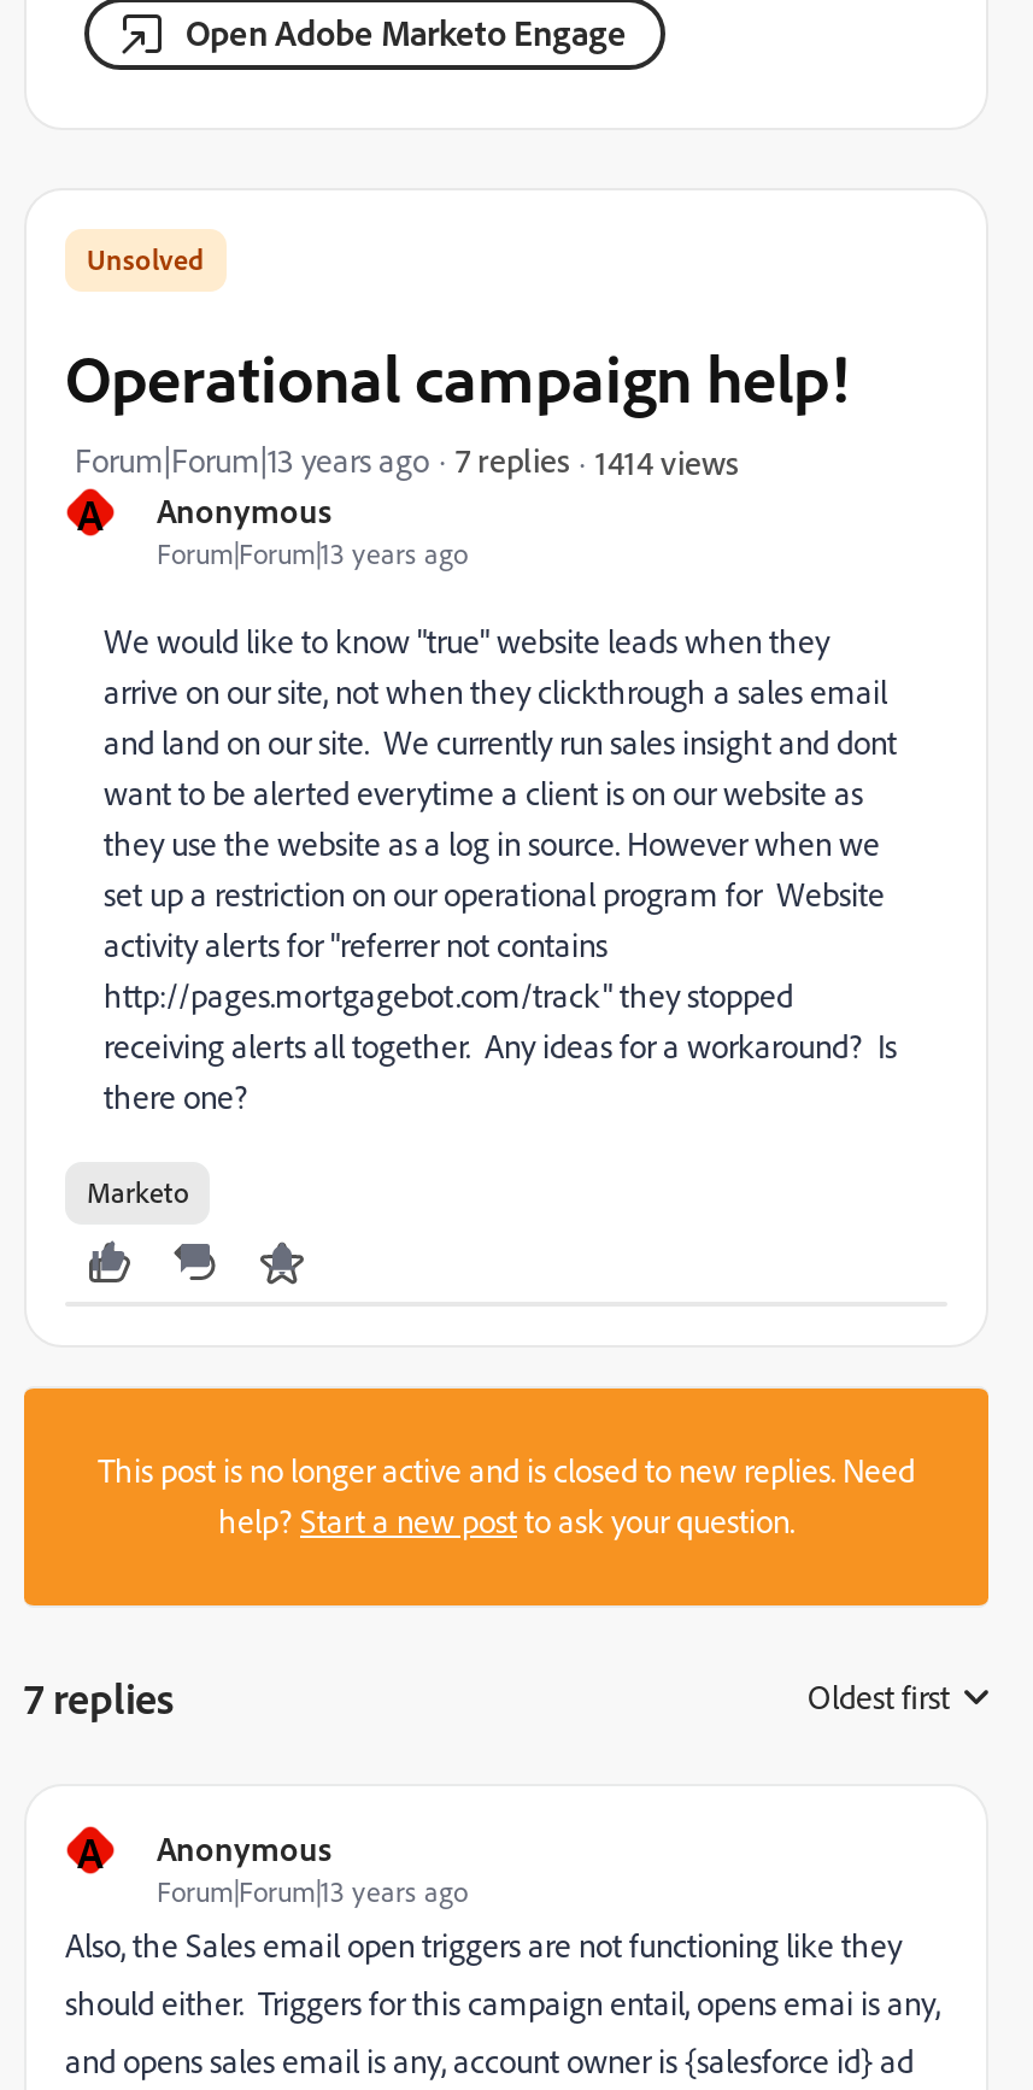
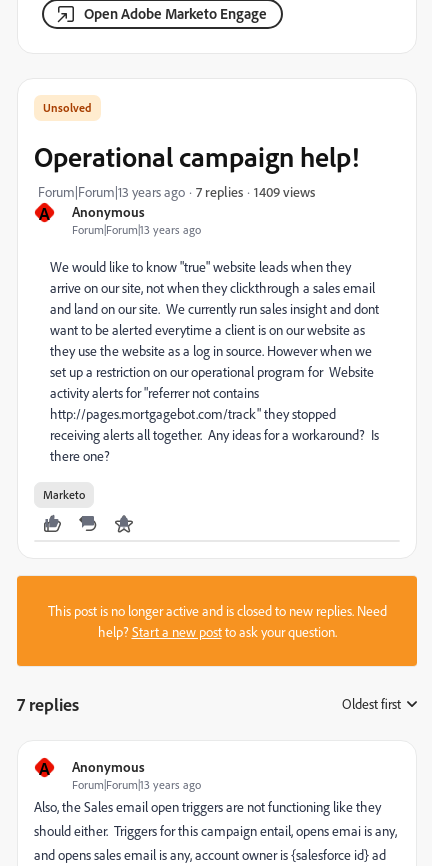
- 1414 views
+ 1409 views
